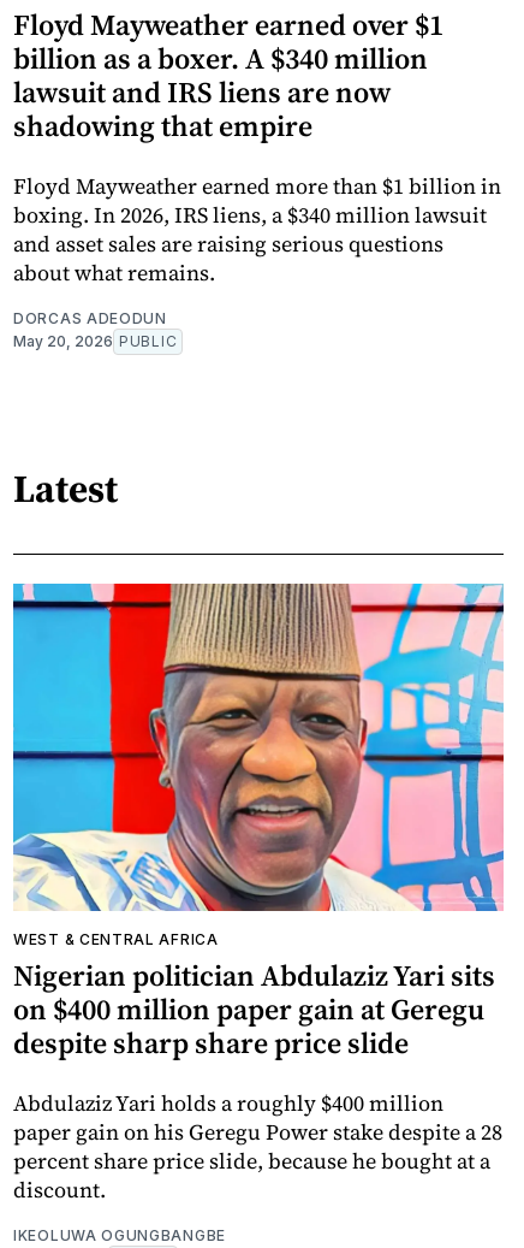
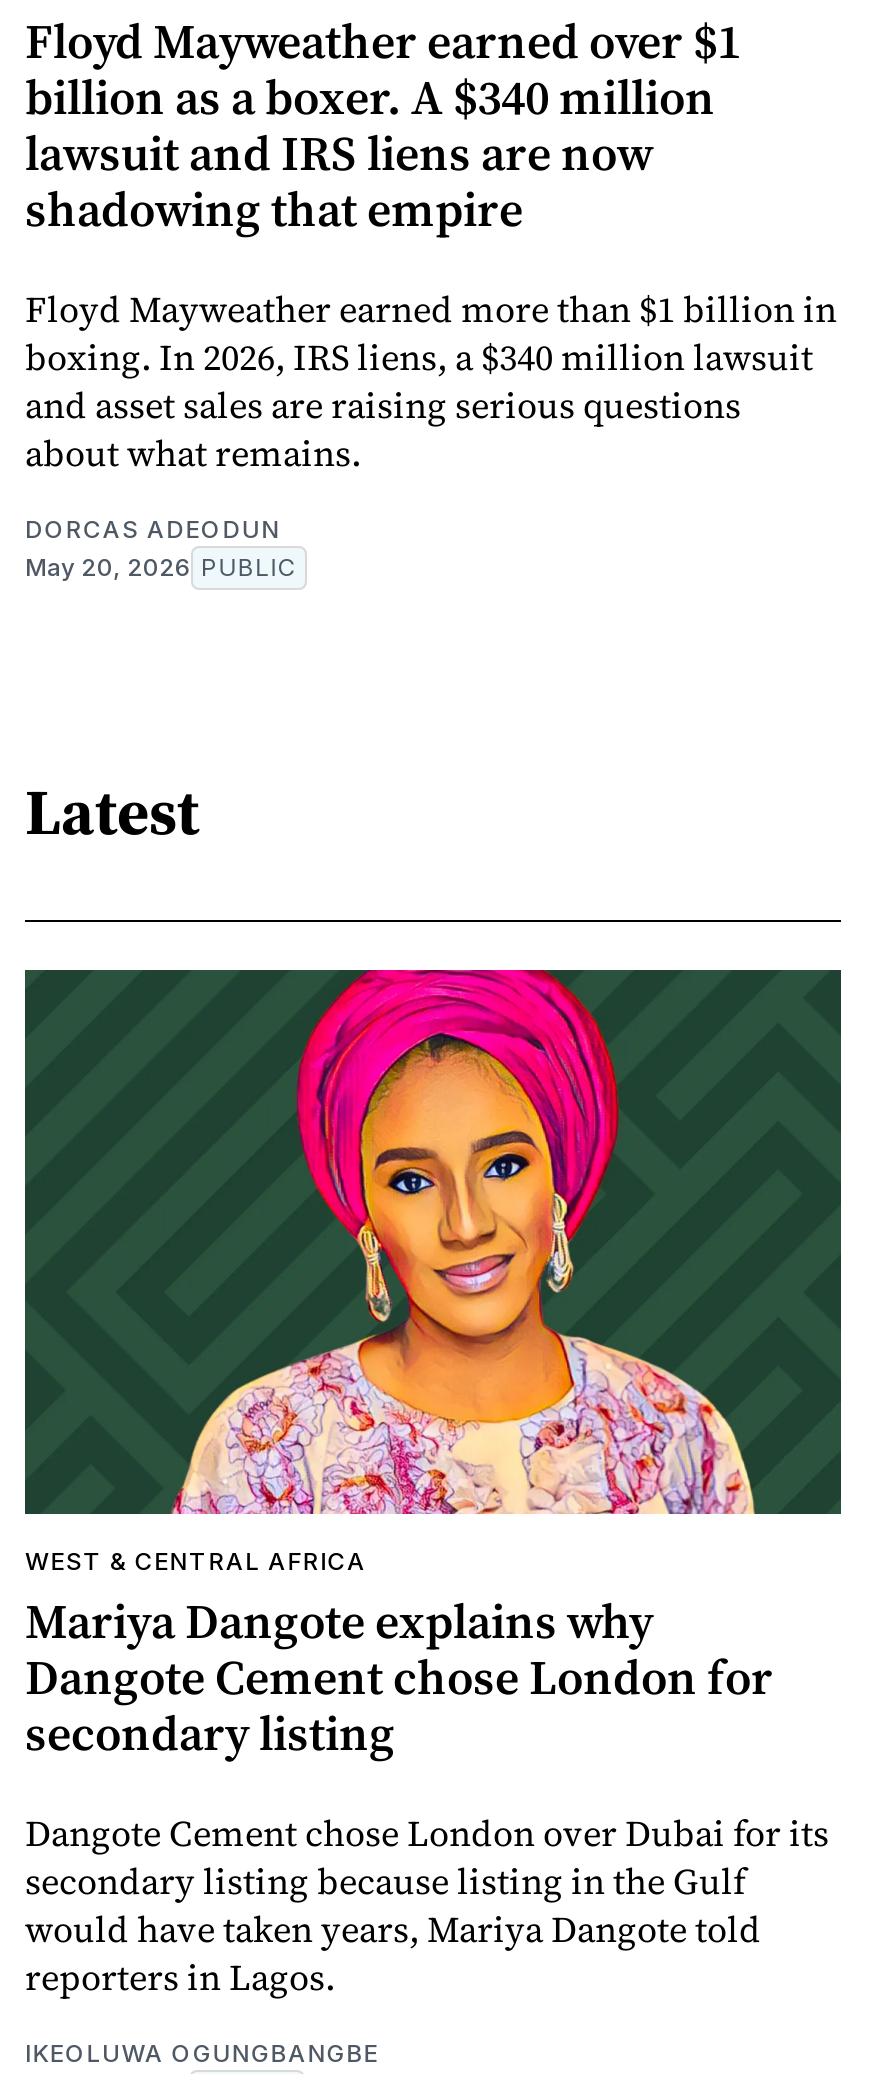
- [image]
- Nigerian politician Abdulaziz Yari sits
- on $400 million paper gain at Geregu
- despite sharp share price slide
+ [image]
+ Mariya Dangote explains why
+ Dangote Cement chose London for
+ secondary listing

- Abdulaziz Yari holds a roughly $400 million
- paper gain on his Geregu Power stake despite a 28
- percent share price slide, because he bought at a
- discount.
+ Dangote Cement chose London over Dubai for its
+ secondary listing because listing in the Gulf
+ would have taken years, Mariya Dangote told
+ reporters in Lagos.
